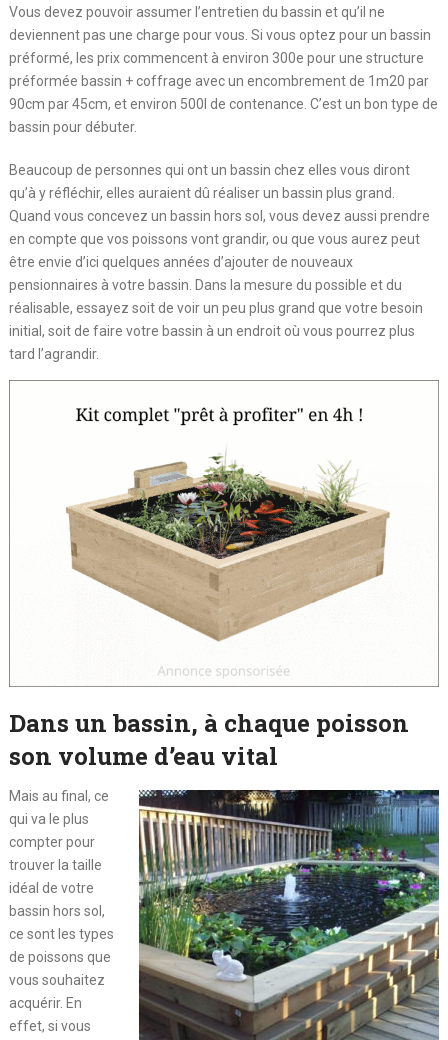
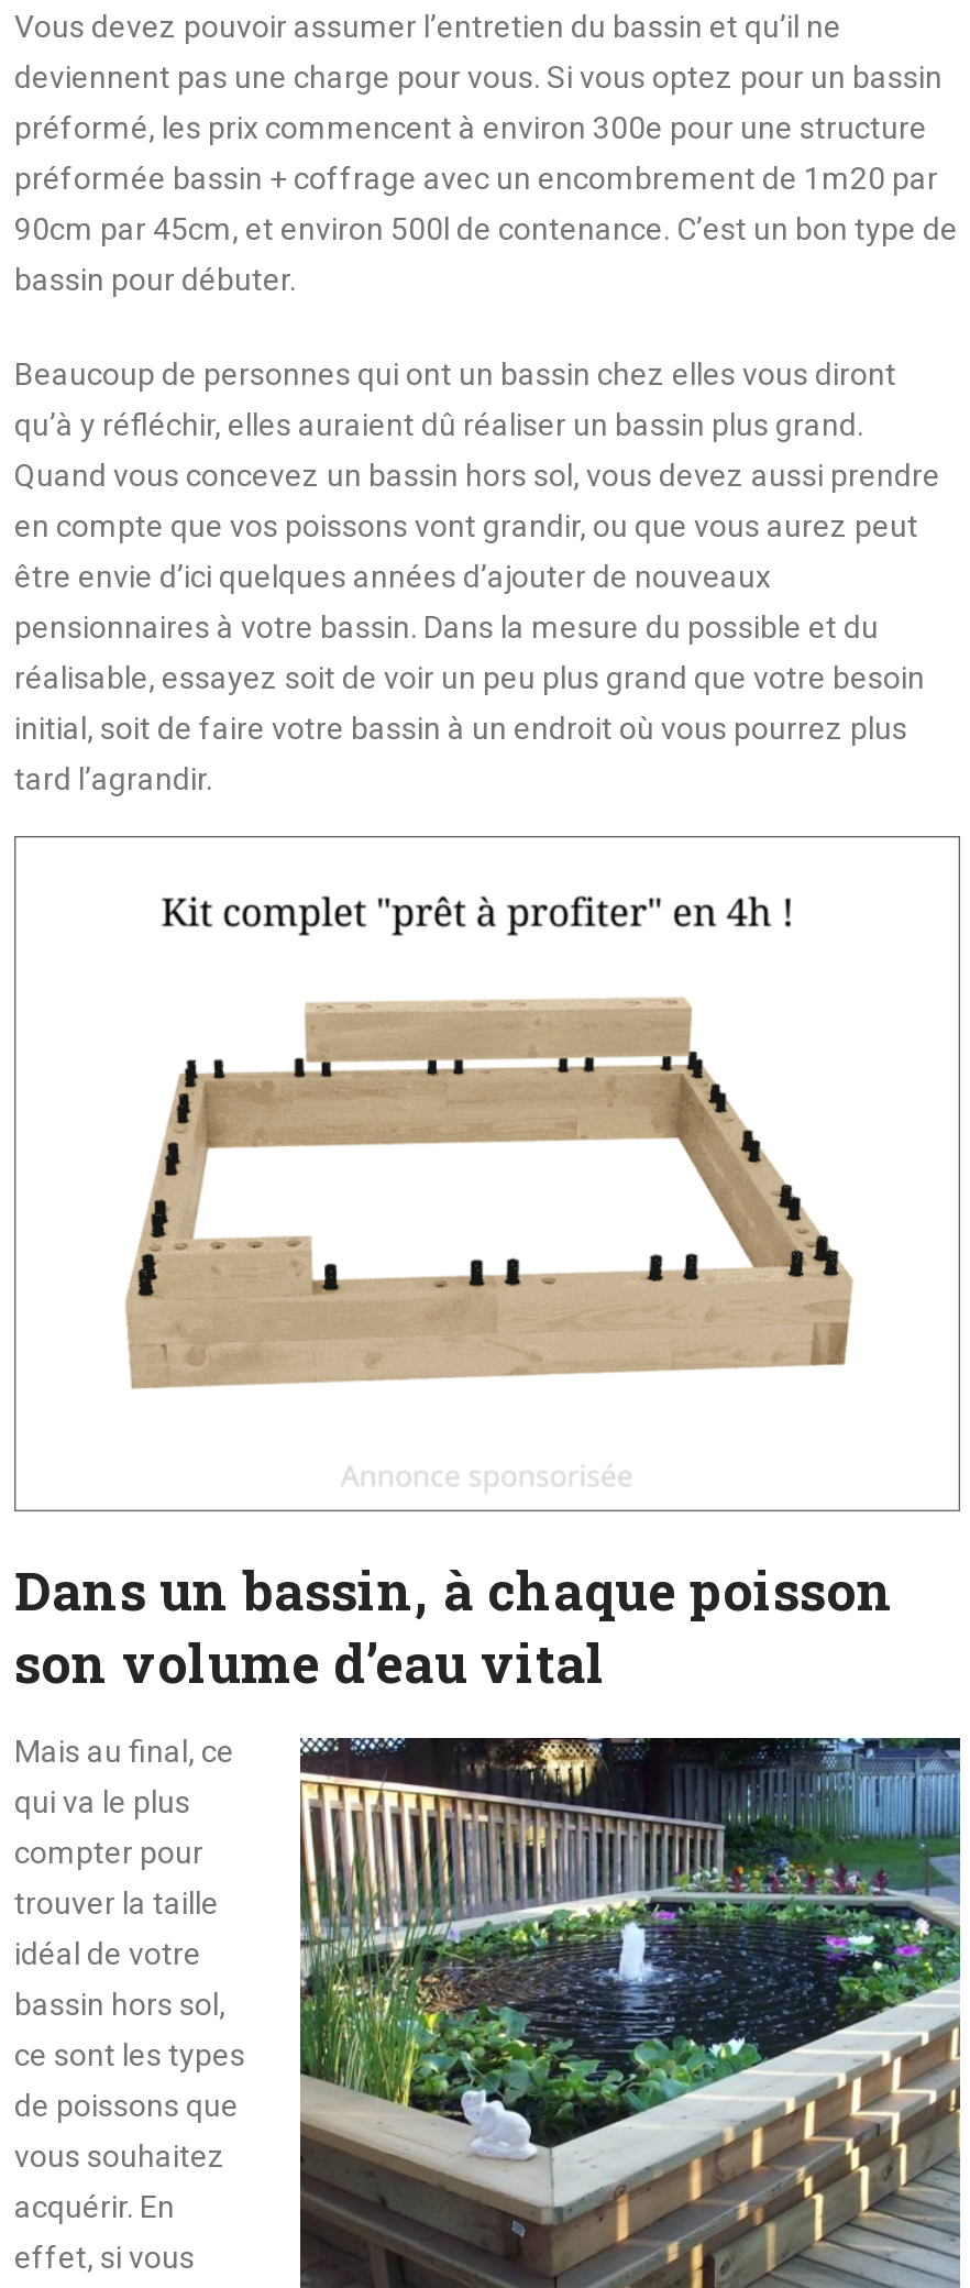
- [image]
+ [image]
